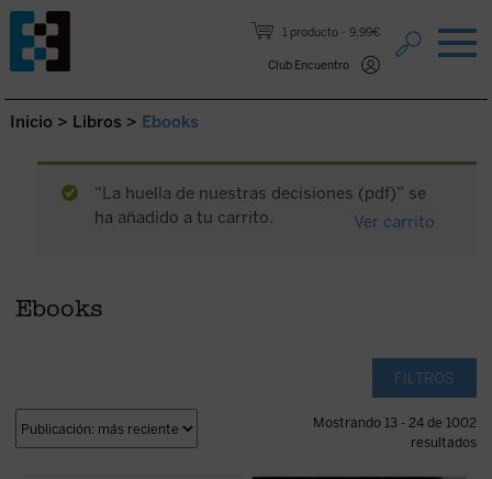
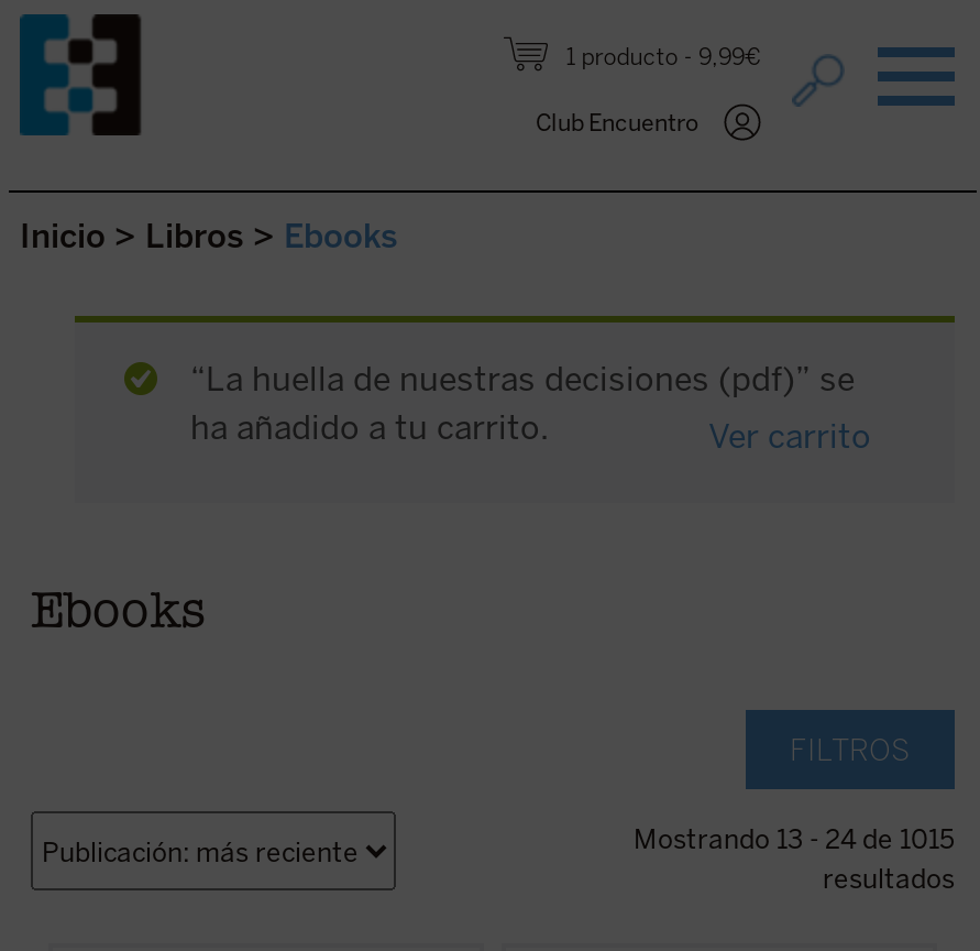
- Mostrando 13 - 24 de 1002
+ Mostrando 13 - 24 de 1015
